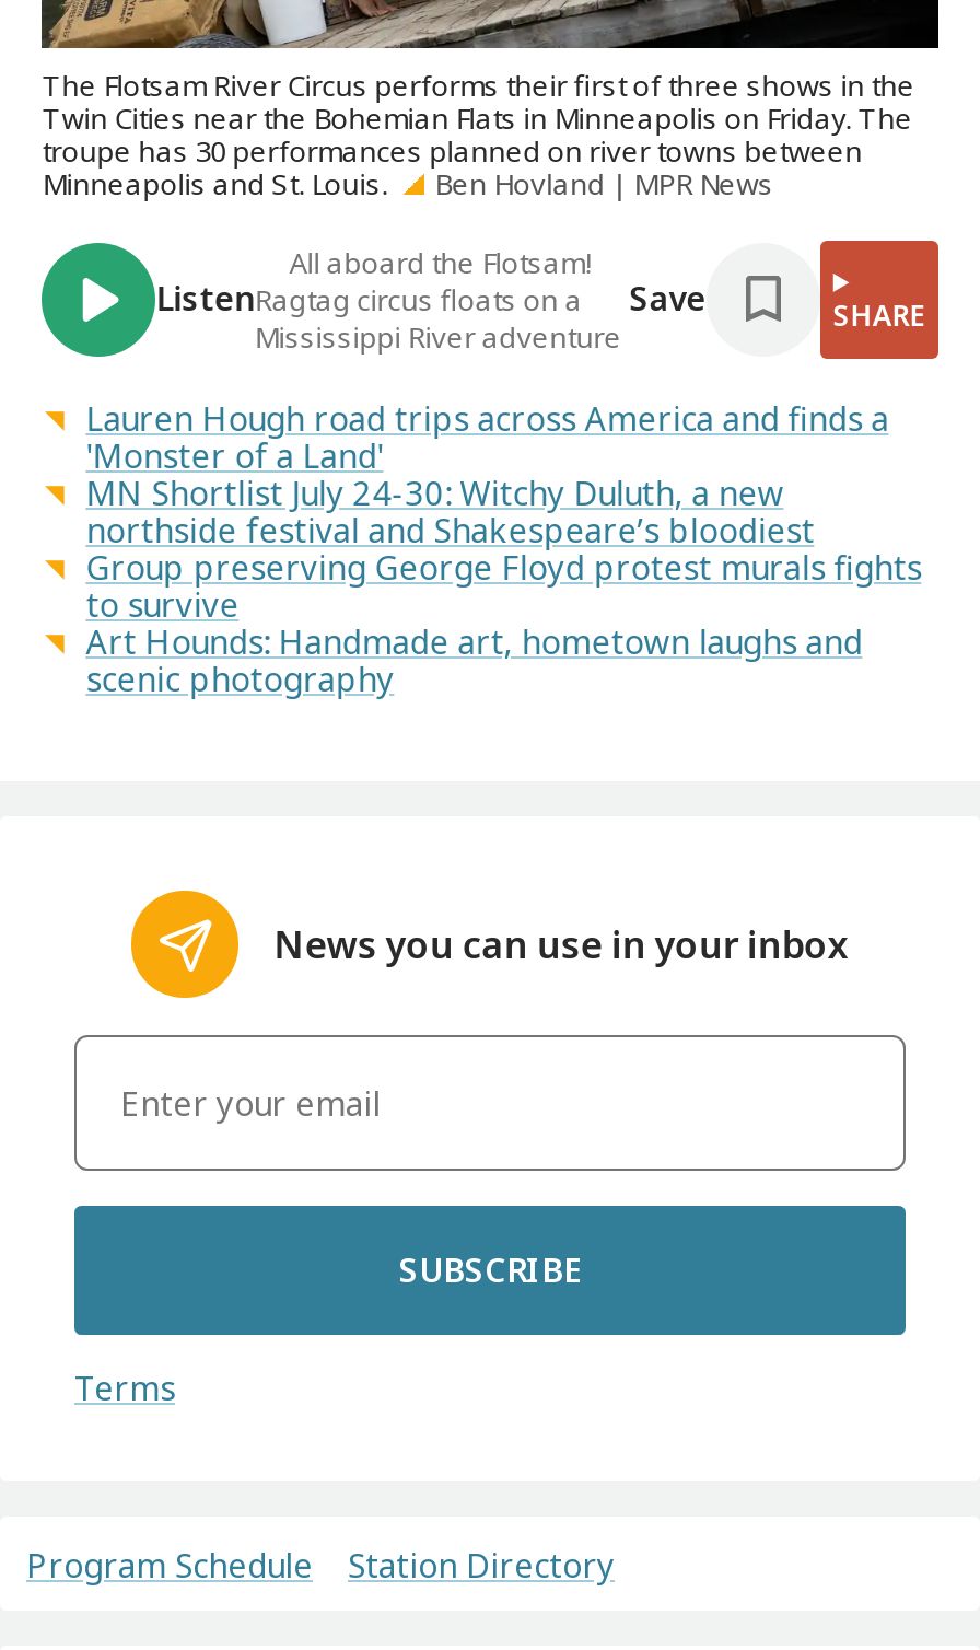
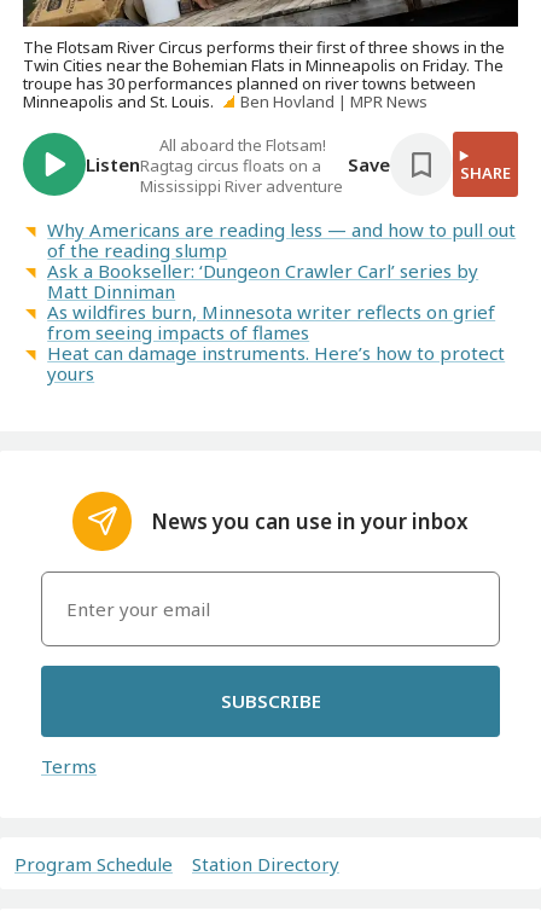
- Lauren Hough road trips across America and finds a
- 'Monster of a Land'
- MN Shortlist July 24-30: Witchy Duluth, a new
- northside festival and Shakespeare’s bloodiest
- Group preserving George Floyd protest murals fights
- to survive
- Art Hounds: Handmade art, hometown laughs and
- scenic photography
+ Why Americans are reading less — and how to pull out
+ of the reading slump
+ Ask a Bookseller: ‘Dungeon Crawler Carl’ series by
+ Matt Dinniman
+ As wildfires burn, Minnesota writer reflects on grief
+ from seeing impacts of flames
+ Heat can damage instruments. Here’s how to protect
+ yours
